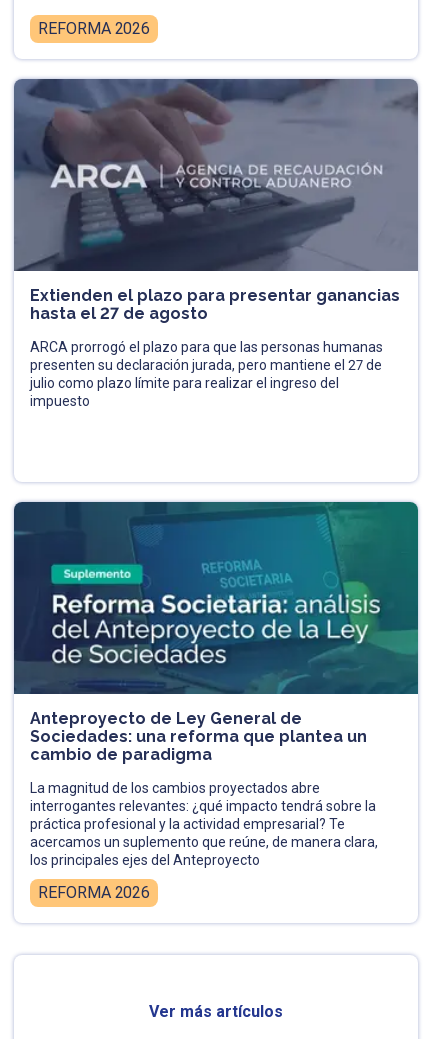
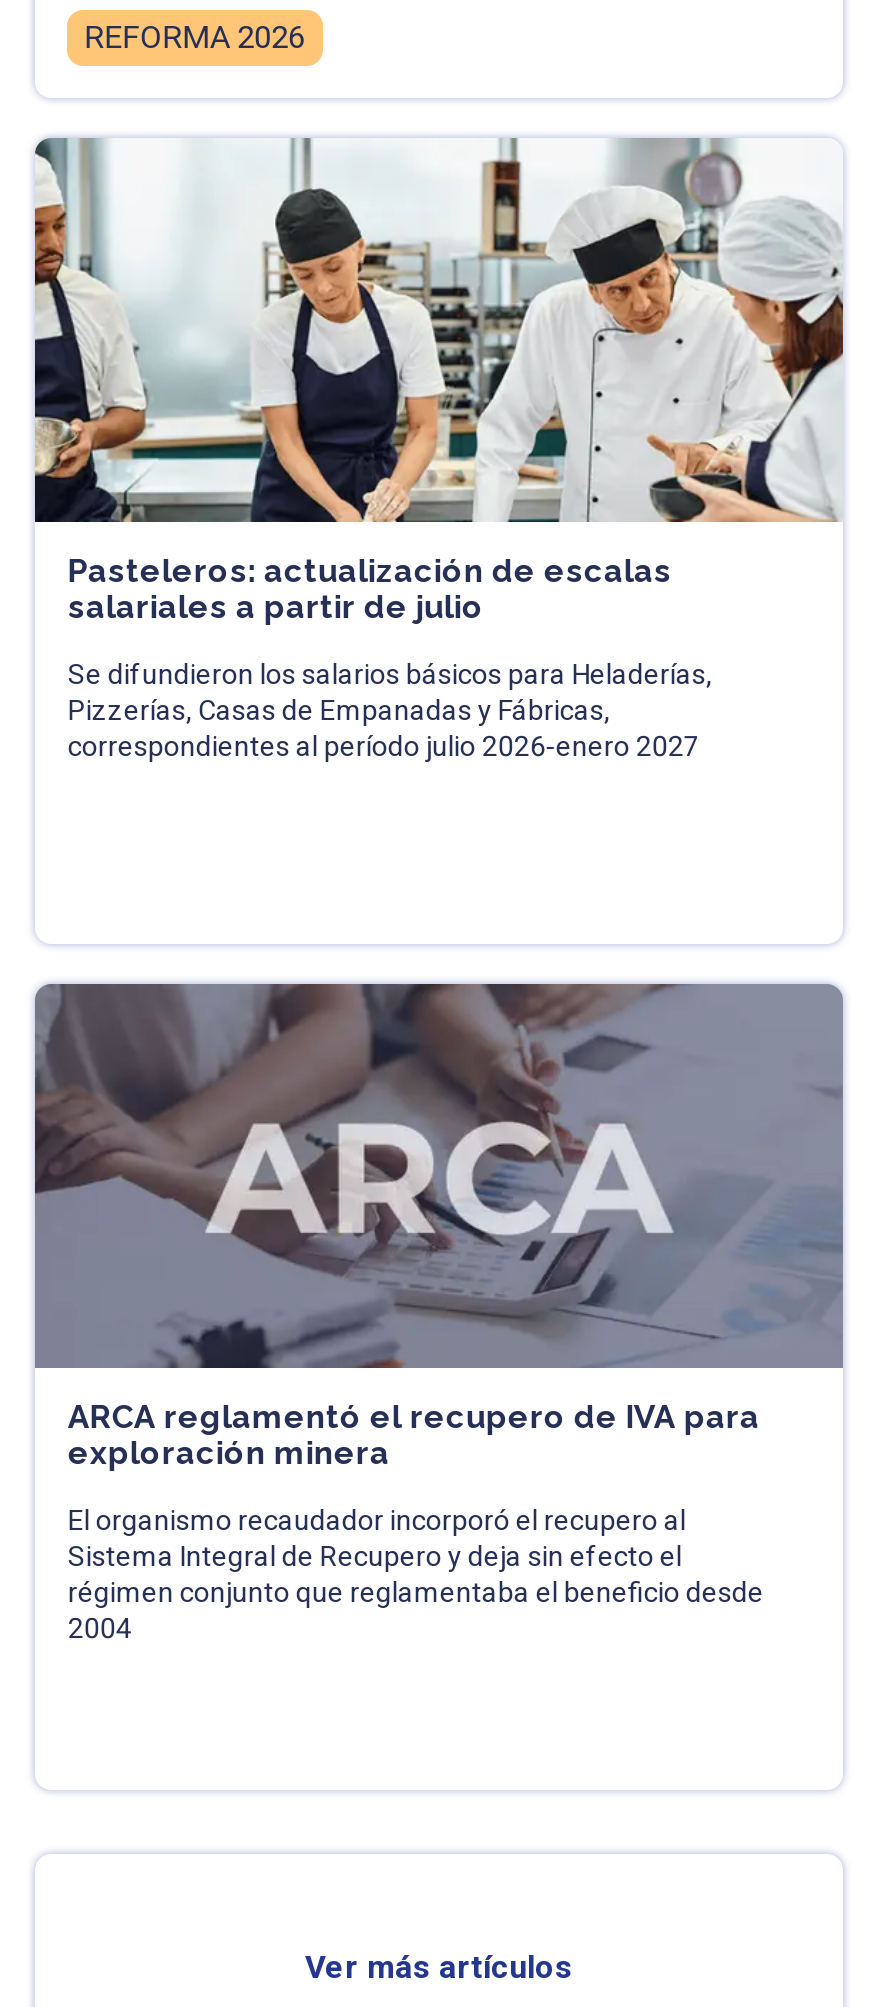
- [image]
- Extienden el plazo para presentar ganancias
- hasta el 27 de agosto
- ARCA prorrogó el plazo para que las personas humanas
- presenten su declaración jurada, pero mantiene el 27 de
- julio como plazo límite para realizar el ingreso del
- impuesto
+ [image]
+ Pasteleros: actualización de escalas
+ salariales a partir de julio
+ Se difundieron los salarios básicos para Heladerías,
+ Pizzerías, Casas de Empanadas y Fábricas,
+ correspondientes al período julio 2026-enero 2027

- [image]
- Anteproyecto de Ley General de
- Sociedades: una reforma que plantea un
- cambio de paradigma
- La magnitud de los cambios proyectados abre
- interrogantes relevantes: ¿qué impacto tendrá sobre la
- práctica profesional y la actividad empresarial? Te
- acercamos un suplemento que reúne, de manera clara,
- los principales ejes del Anteproyecto
- REFORMA 2026
+ [image]
+ ARCA reglamentó el recupero de IVA para
+ exploración minera
+ El organismo recaudador incorporó el recupero al
+ Sistema Integral de Recupero y deja sin efecto el
+ régimen conjunto que reglamentaba el beneficio desde
+ 2004
